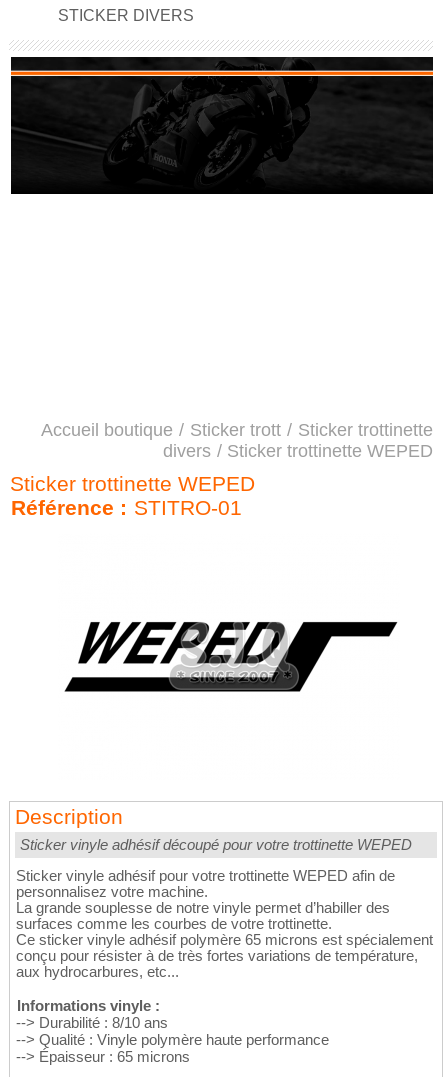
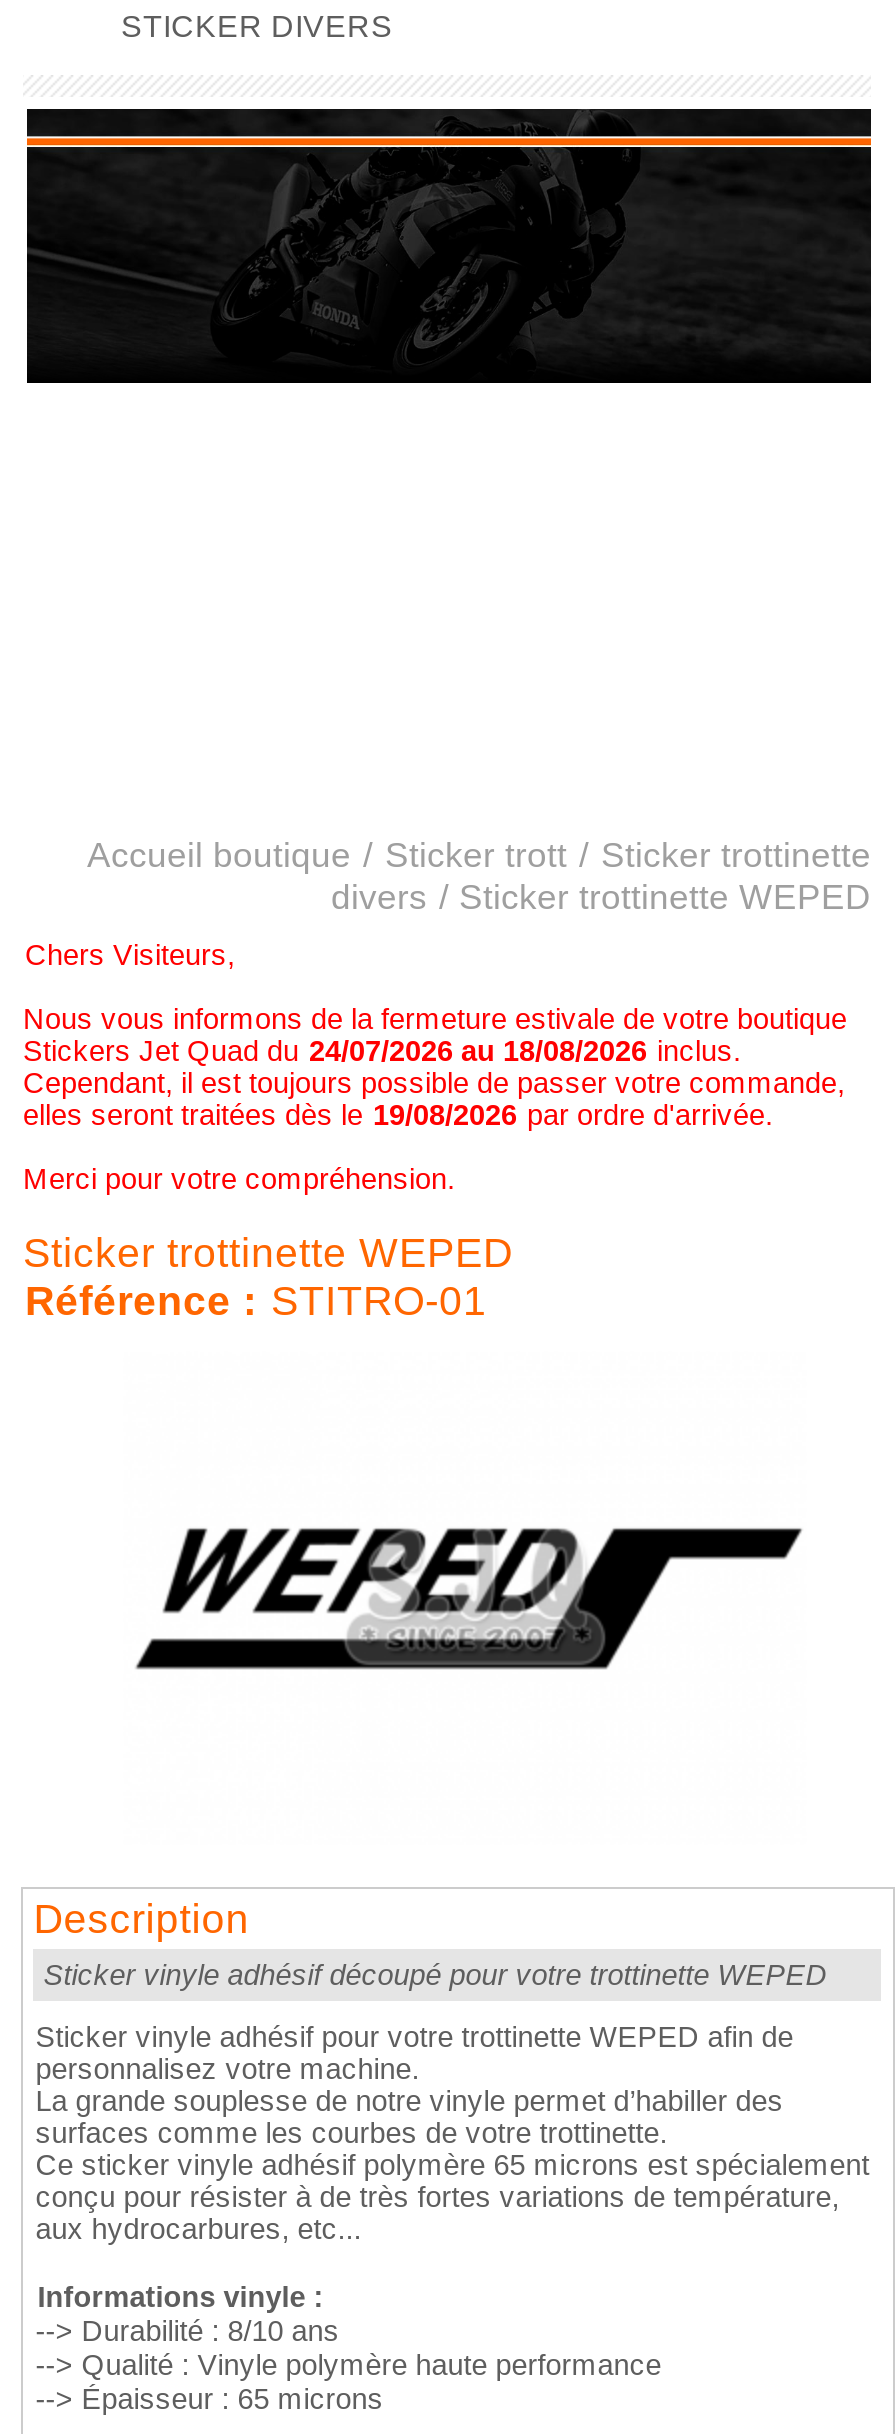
+ Chers Visiteurs,
+ Nous vous informons de la fermeture estivale de votre boutique
+ Stickers Jet Quad du 24/07/2026 au 18/08/2026 inclus.
+ Cependant, il est toujours possible de passer votre commande,
+ elles seront traitées dès le 19/08/2026 par ordre d'arrivée.
+ Merci pour votre compréhension.
